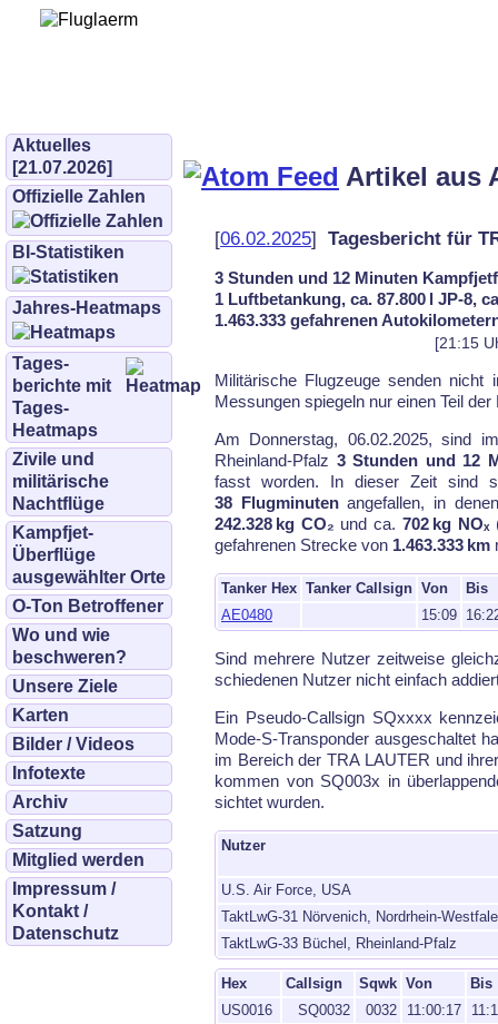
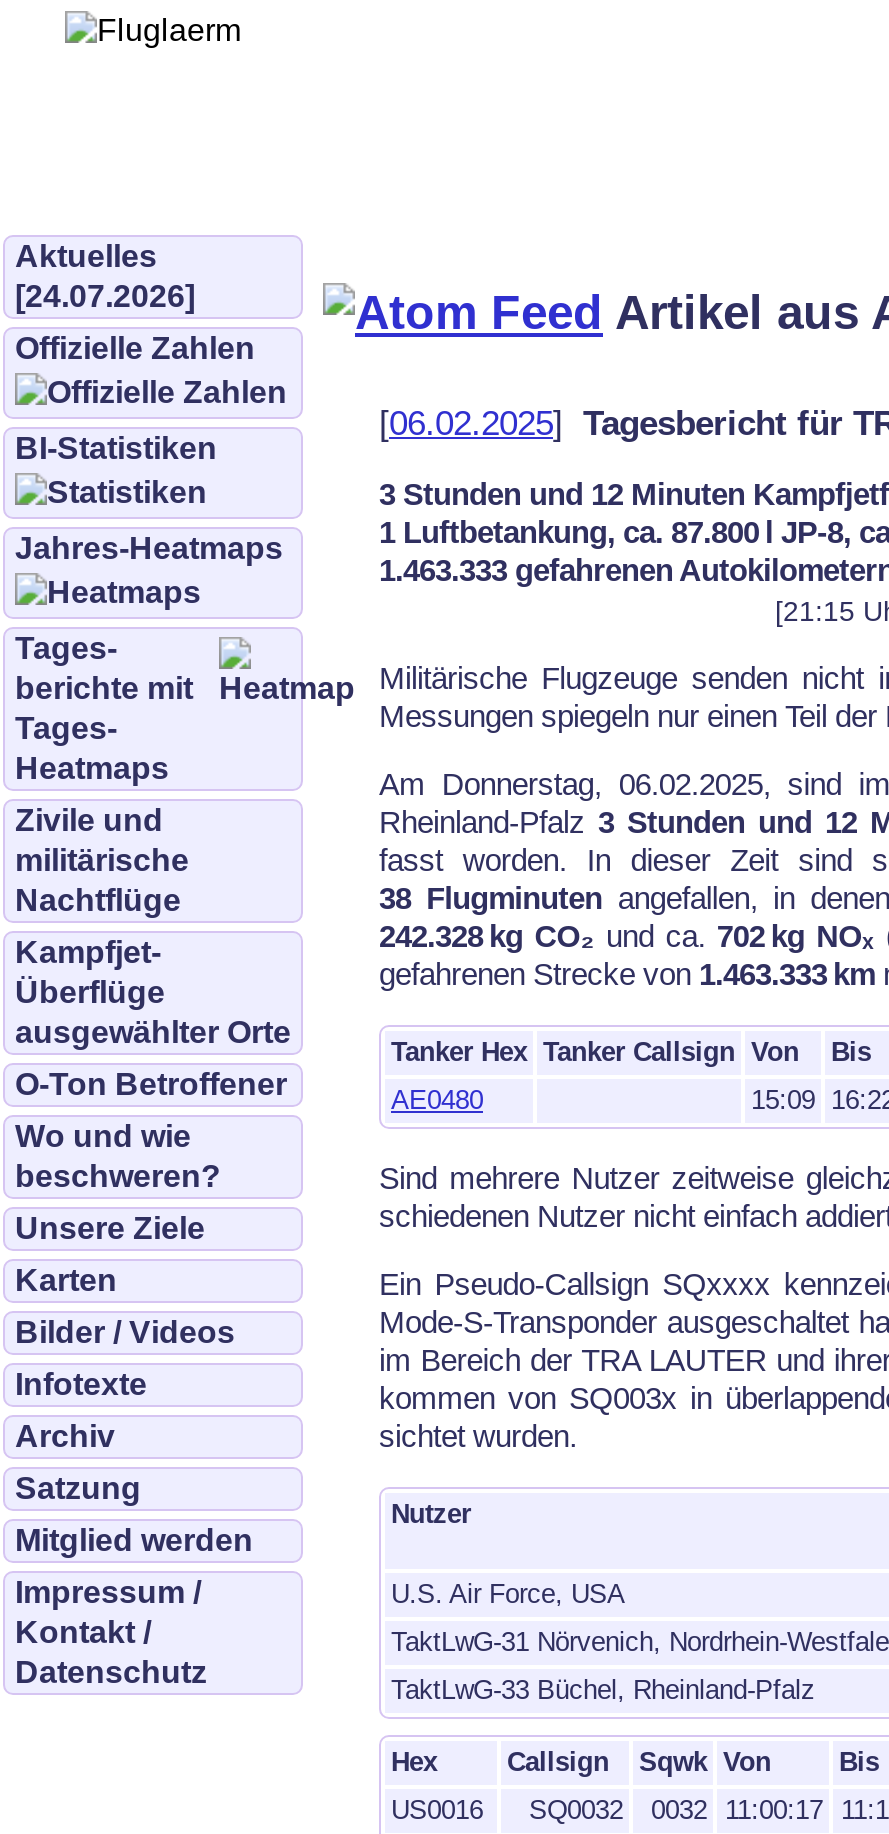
- [21.07.2026]
+ [24.07.2026]
